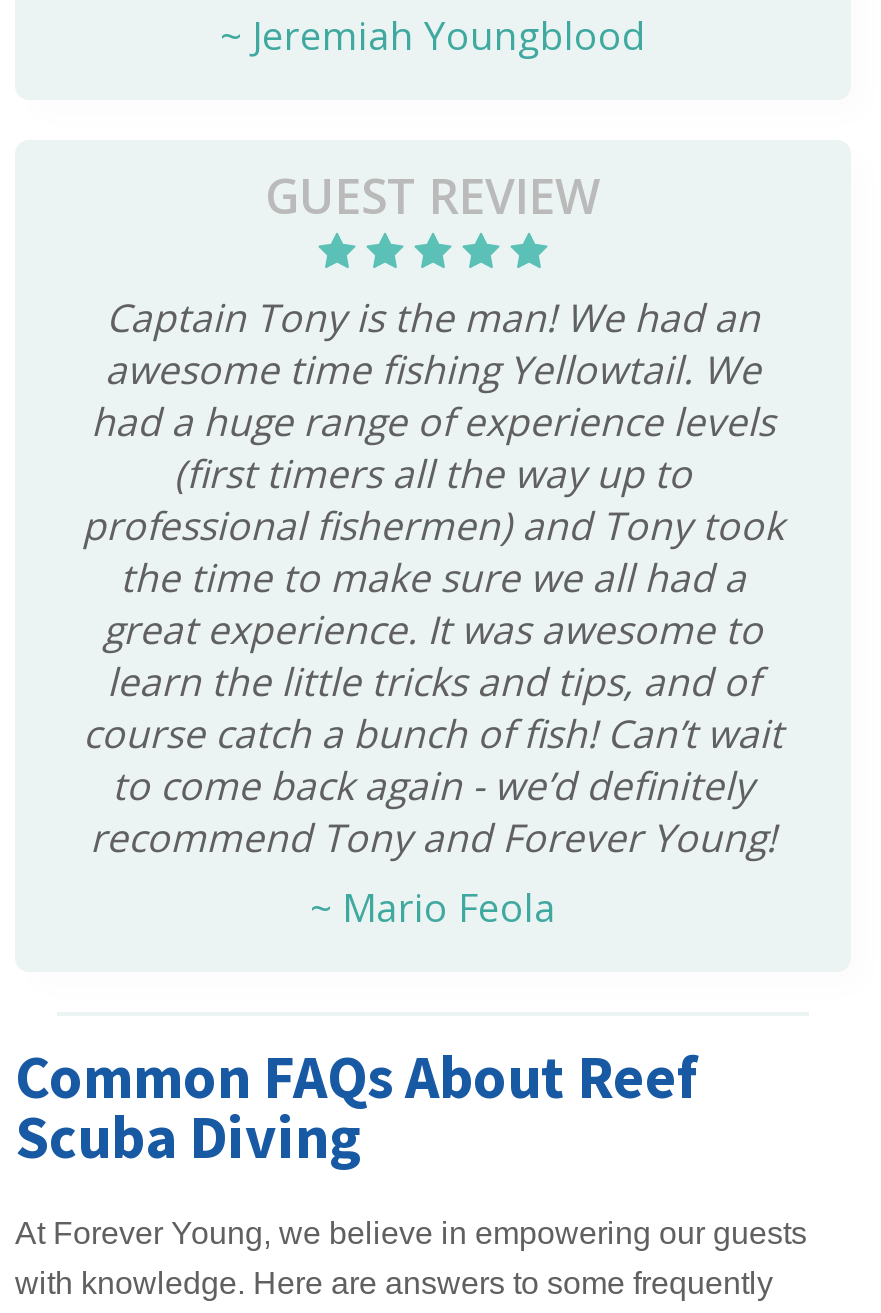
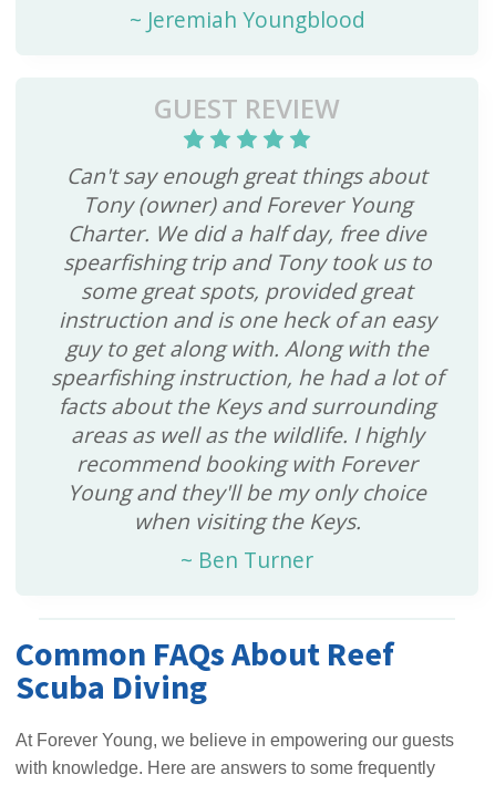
- Captain Tony is the man! We had an
- awesome time fishing Yellowtail. We
- had a huge range of experience levels
- (first timers all the way up to
- professional fishermen) and Tony took
- the time to make sure we all had a
- great experience. It was awesome to
- learn the little tricks and tips, and of
- course catch a bunch of fish! Can’t wait
- to come back again - we’d definitely
- recommend Tony and Forever Young!
- ~ Mario Feola
+ Can't say enough great things about
+ Tony (owner) and Forever Young
+ Charter. We did a half day, free dive
+ spearfishing trip and Tony took us to
+ some great spots, provided great
+ instruction and is one heck of an easy
+ guy to get along with. Along with the
+ spearfishing instruction, he had a lot of
+ facts about the Keys and surrounding
+ areas as well as the wildlife. I highly
+ recommend booking with Forever
+ Young and they'll be my only choice
+ when visiting the Keys.
+ ~ Ben Turner
